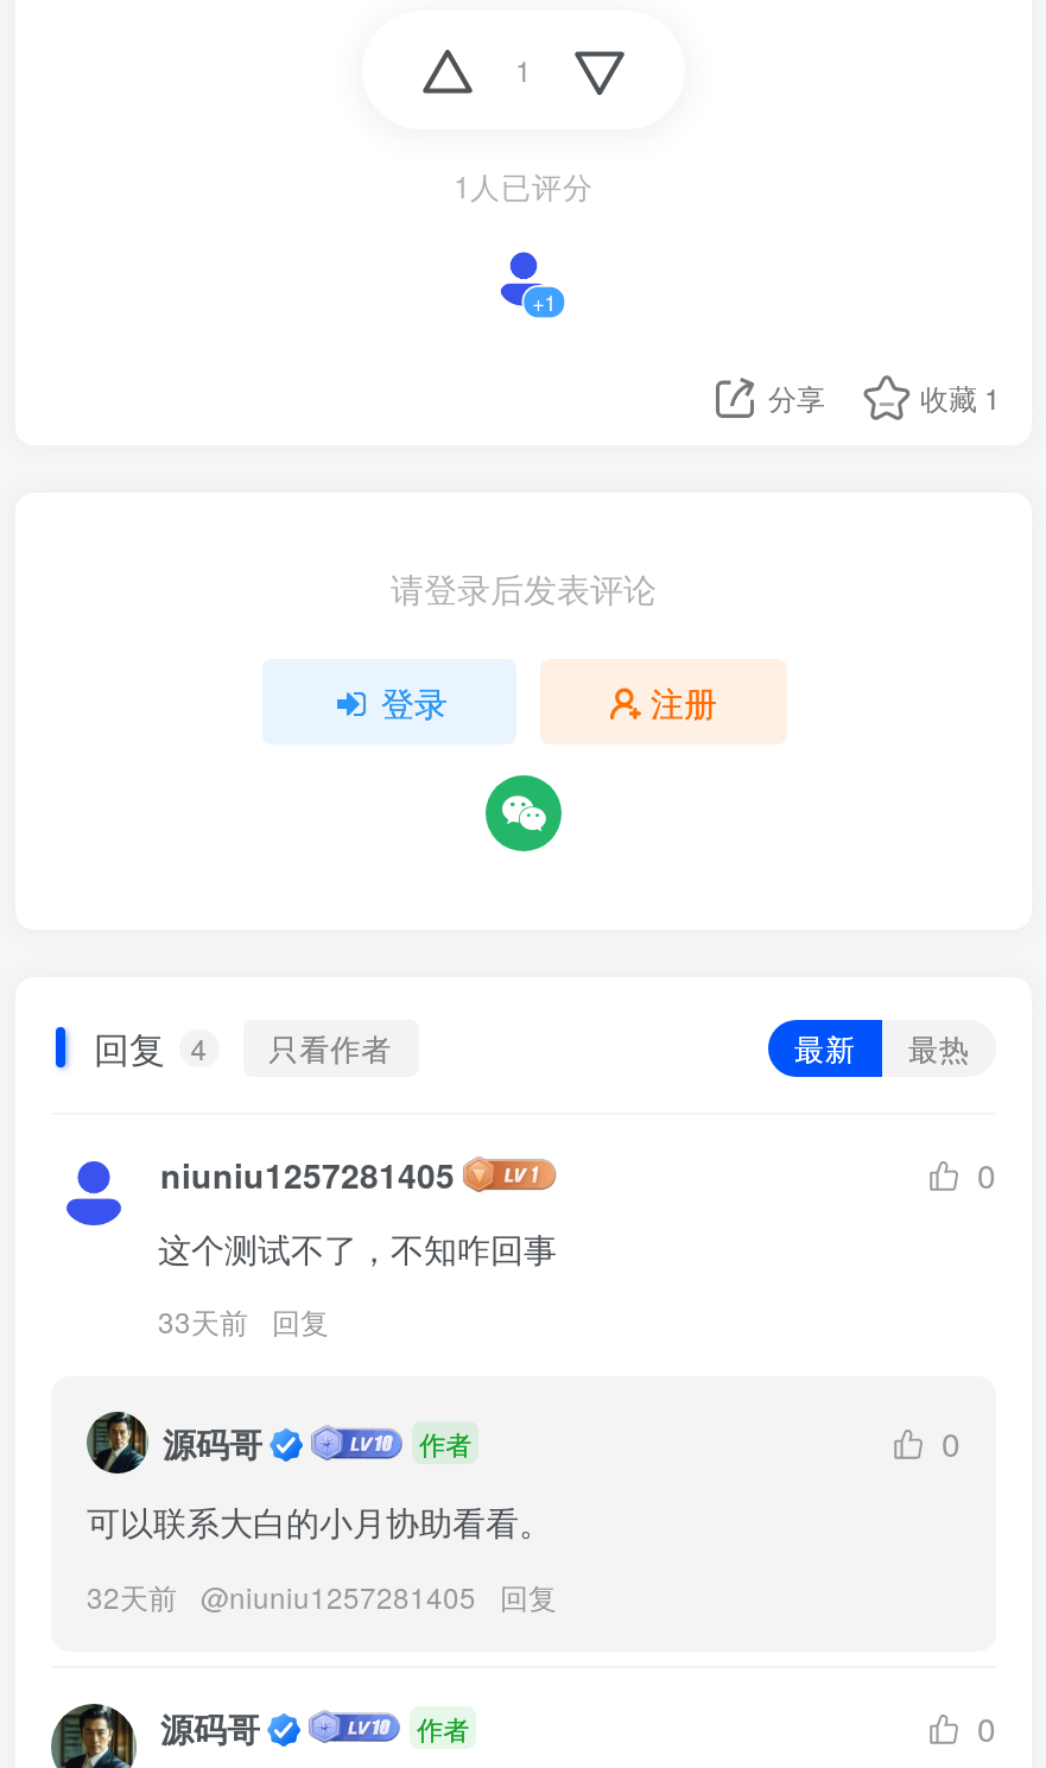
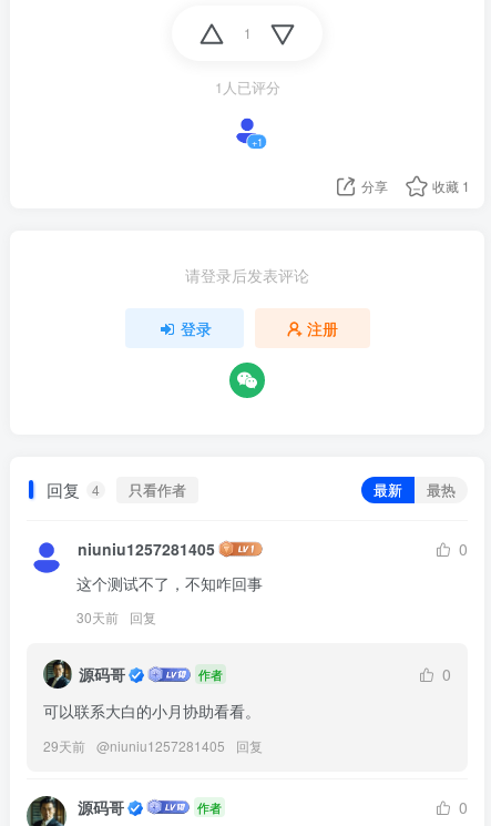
- 33天前 回复
+ 30天前 回复

- 32天前 @niuniu1257281405 回复
+ 29天前 @niuniu1257281405 回复
